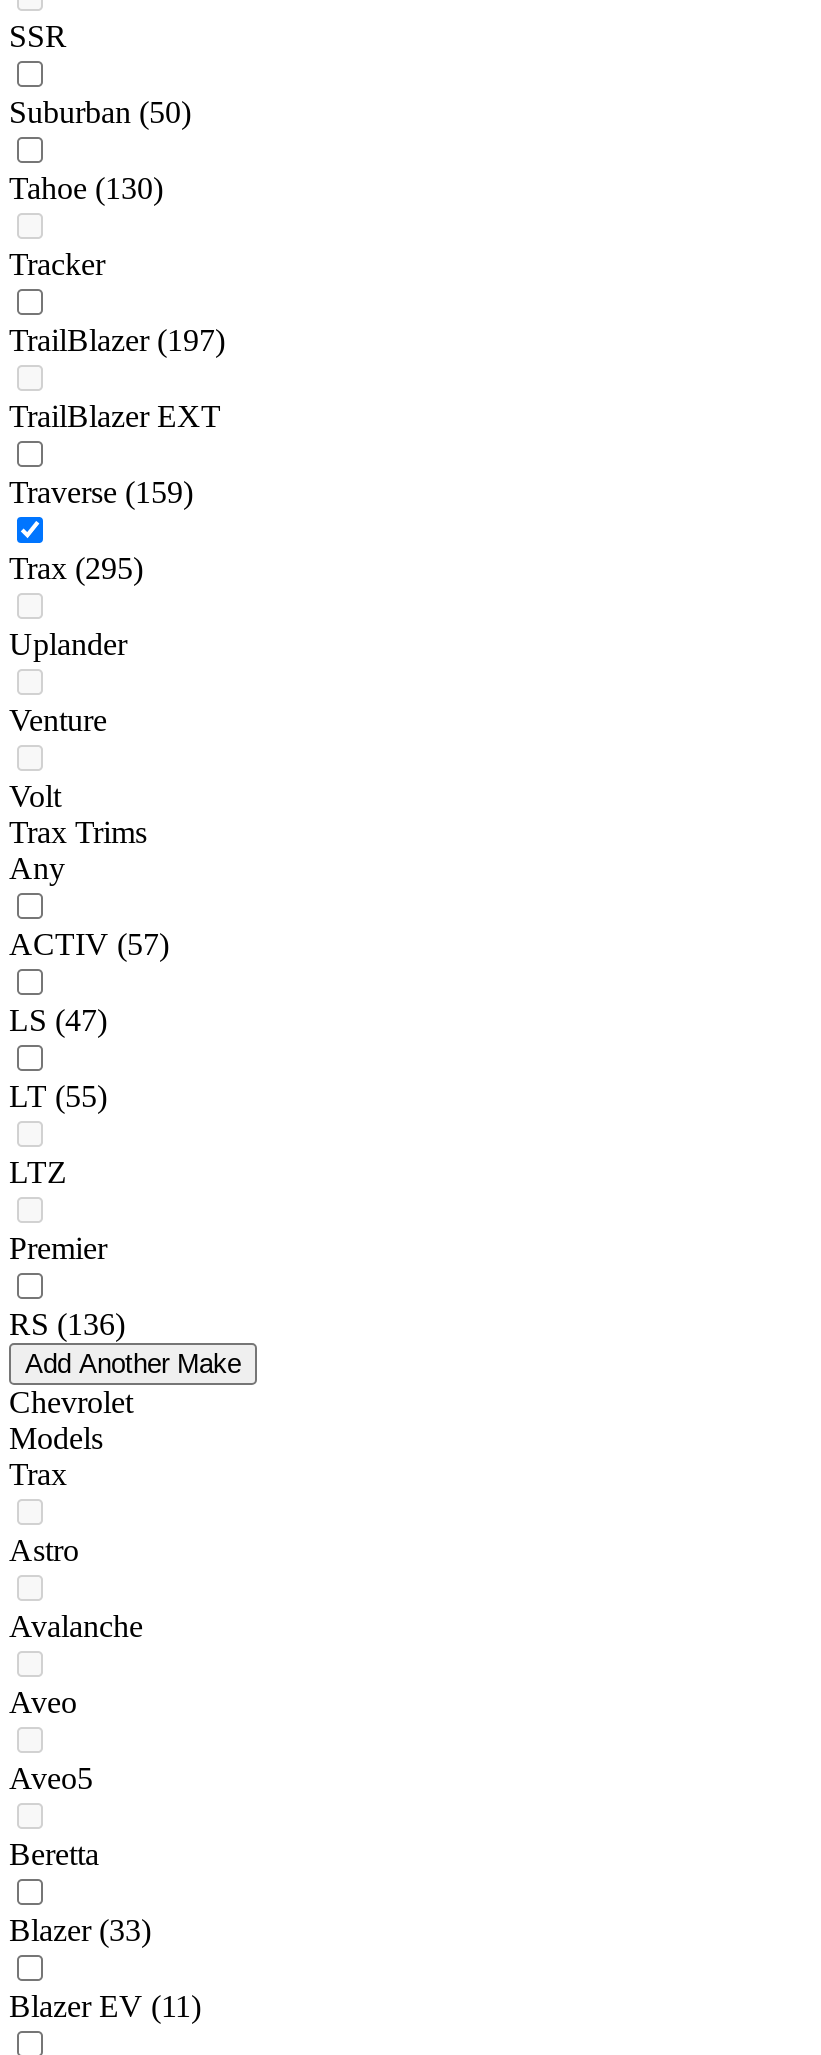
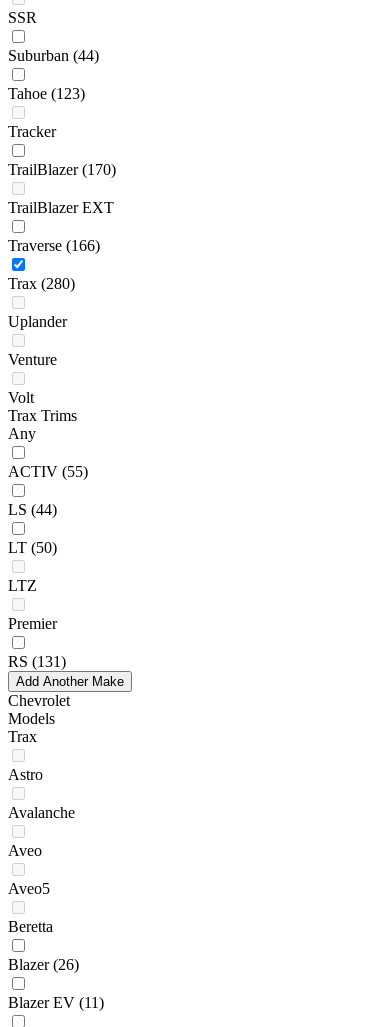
- Suburban (50)
+ Suburban (44)

- Tahoe (130)
+ Tahoe (123)

- TrailBlazer (197)
+ TrailBlazer (170)

- Traverse (159)
+ Traverse (166)

- Trax (295)
+ Trax (280)

- ACTIV (57)
+ ACTIV (55)

- LS (47)
+ LS (44)

- LT (55)
+ LT (50)

- RS (136)
+ RS (131)

- Blazer (33)
+ Blazer (26)
